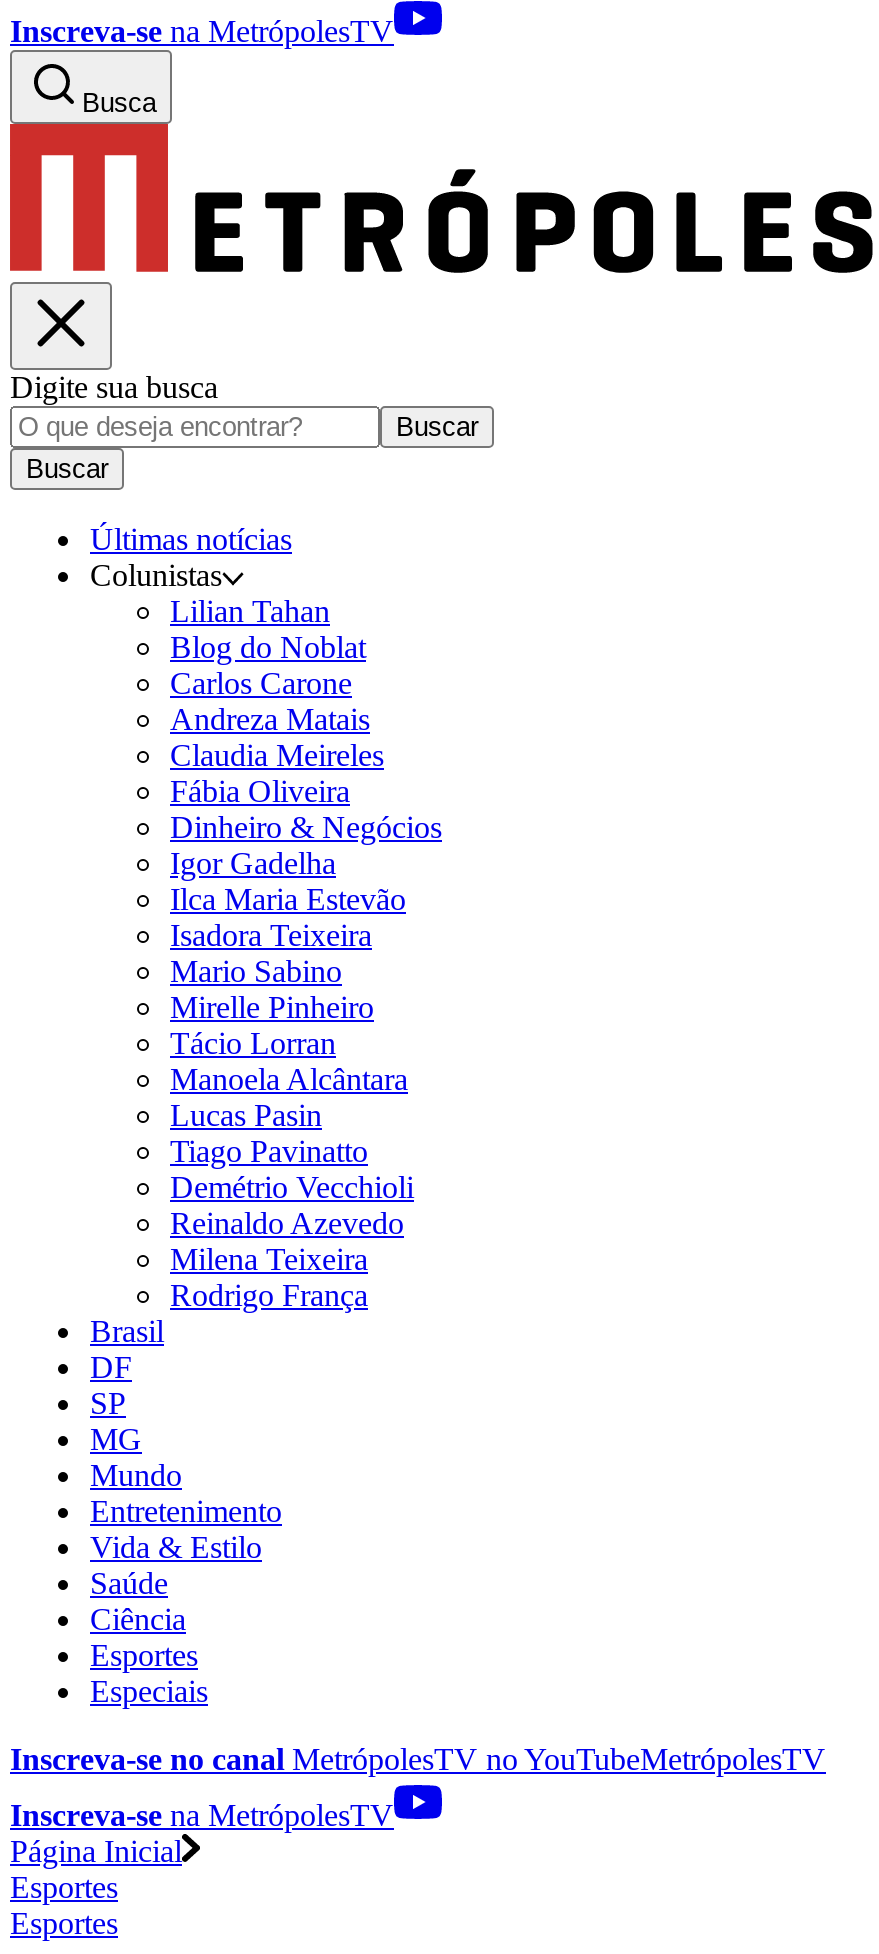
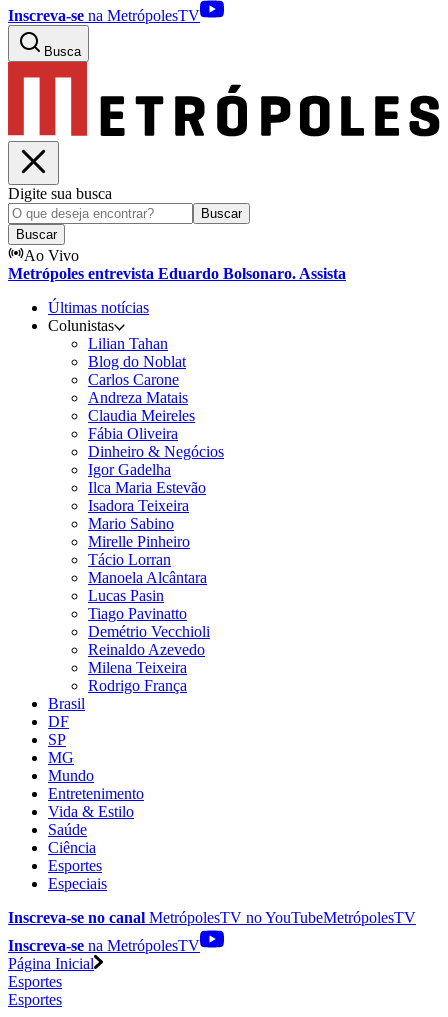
+ Ao Vivo
+ Metrópoles entrevista Eduardo Bolsonaro. Assista
